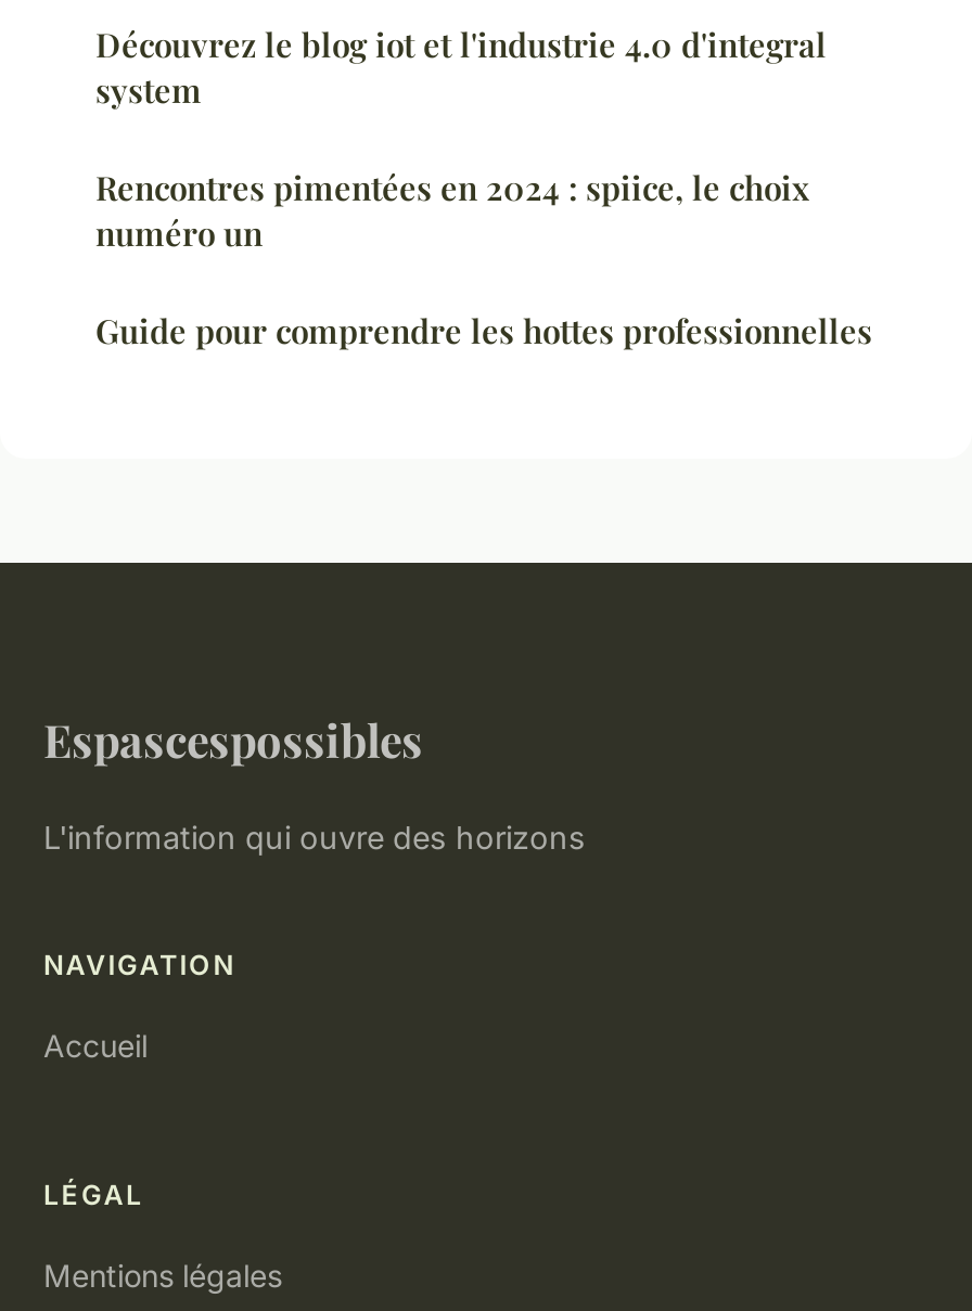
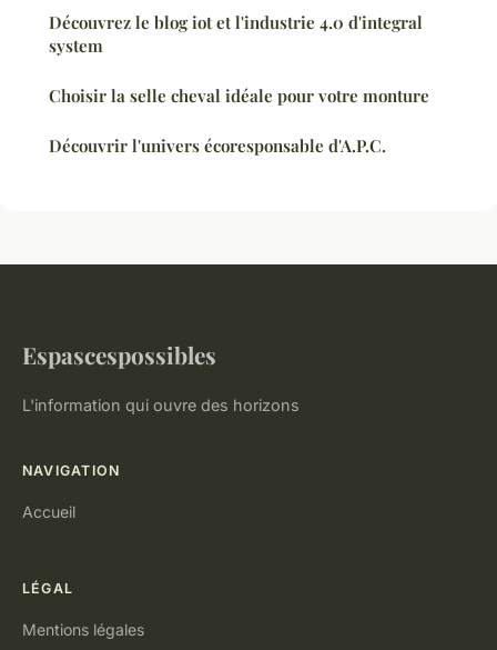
- Rencontres pimentées en 2024 : spiice, le choix
- numéro un
+ Choisir la selle cheval idéale pour votre monture

- Guide pour comprendre les hottes professionnelles
+ Découvrir l'univers écoresponsable d'A.P.C.
